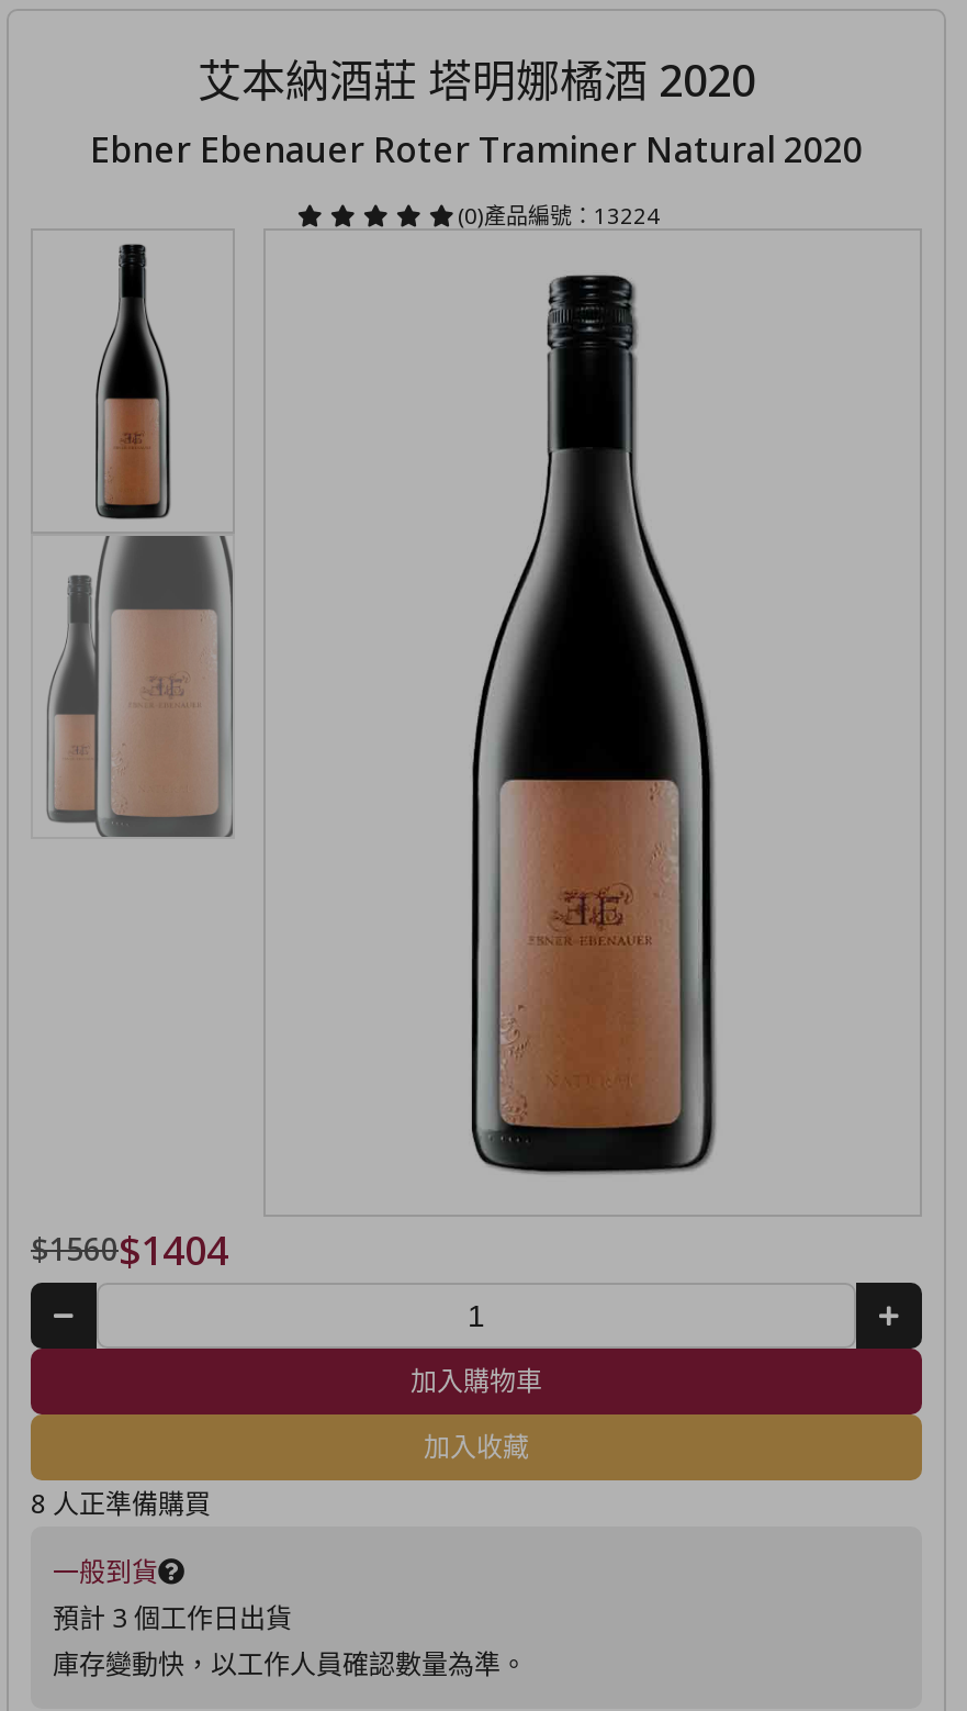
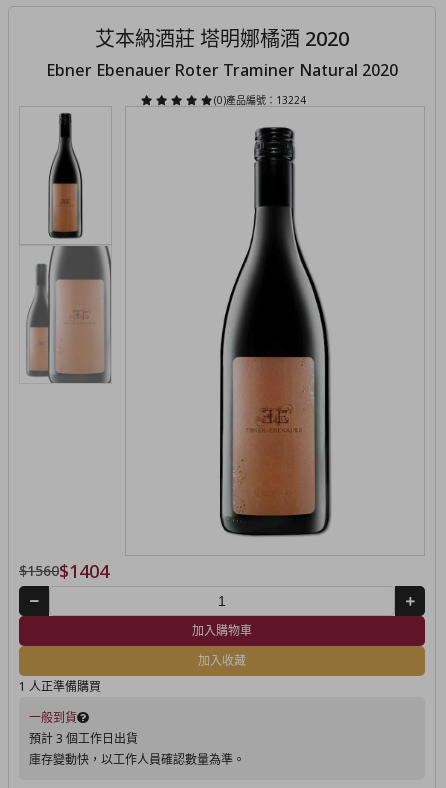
- 8 人正準備購買
+ 1 人正準備購買
